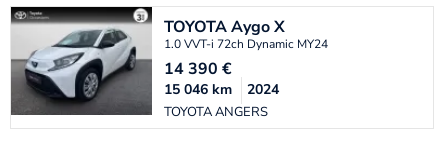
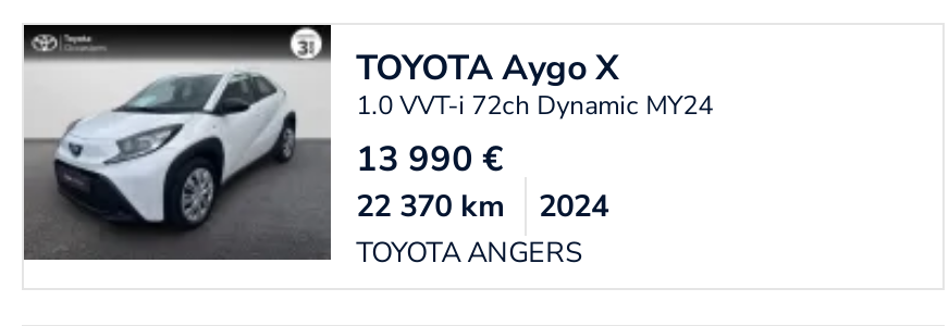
- 14 390 €
+ 13 990 €

- 15 046 km 2024
+ 22 370 km 2024
